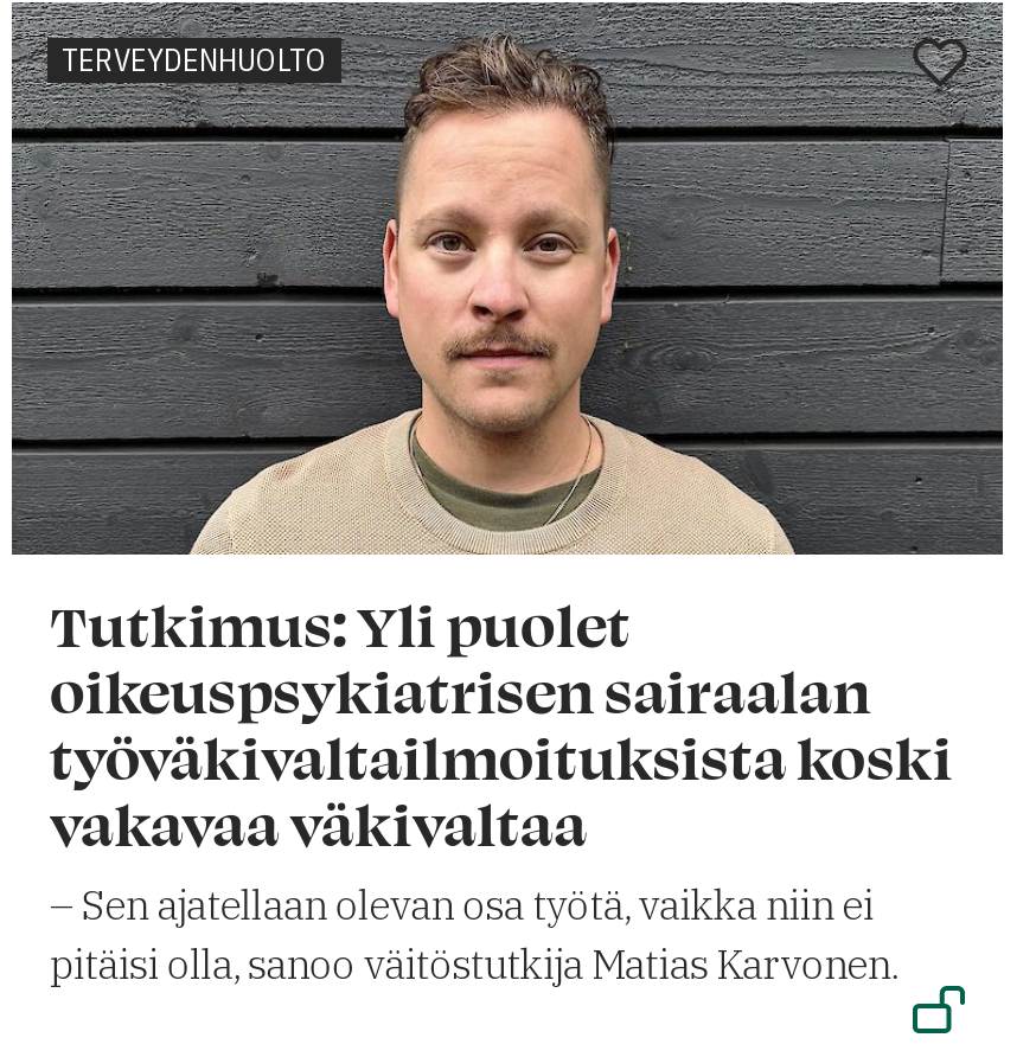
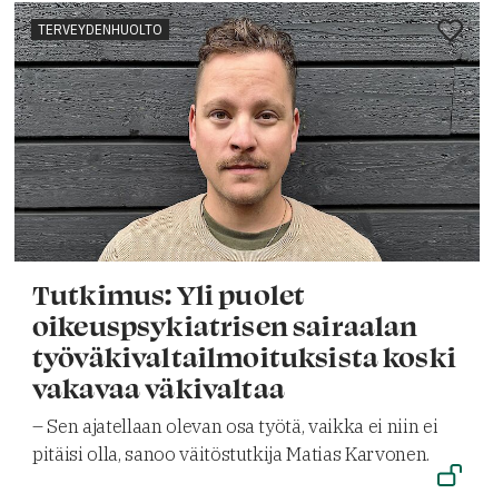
- – Sen ajatellaan olevan osa työtä, vaikka niin ei
+ – Sen ajatellaan olevan osa työtä, vaikka ei niin ei
